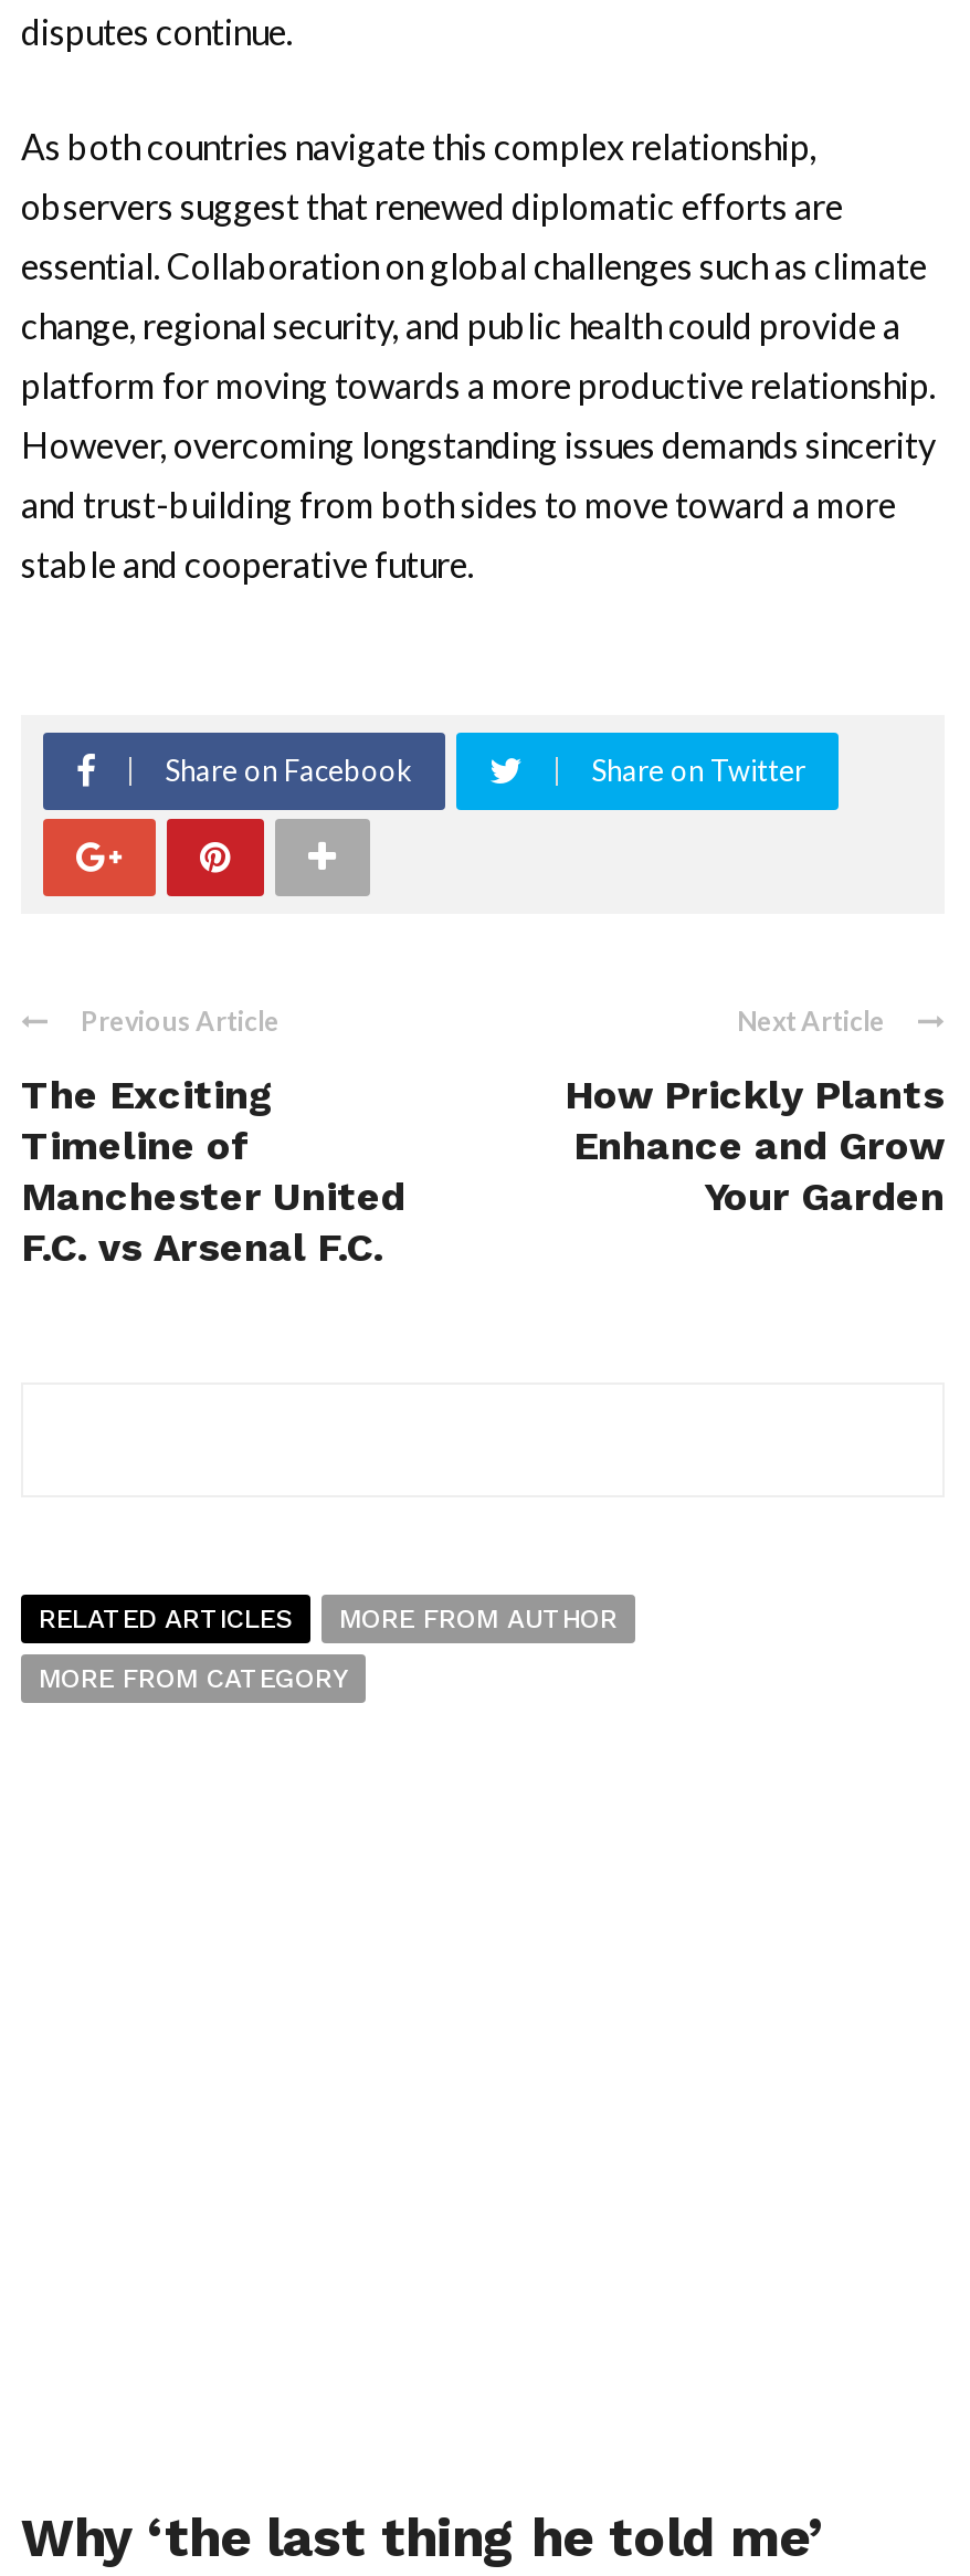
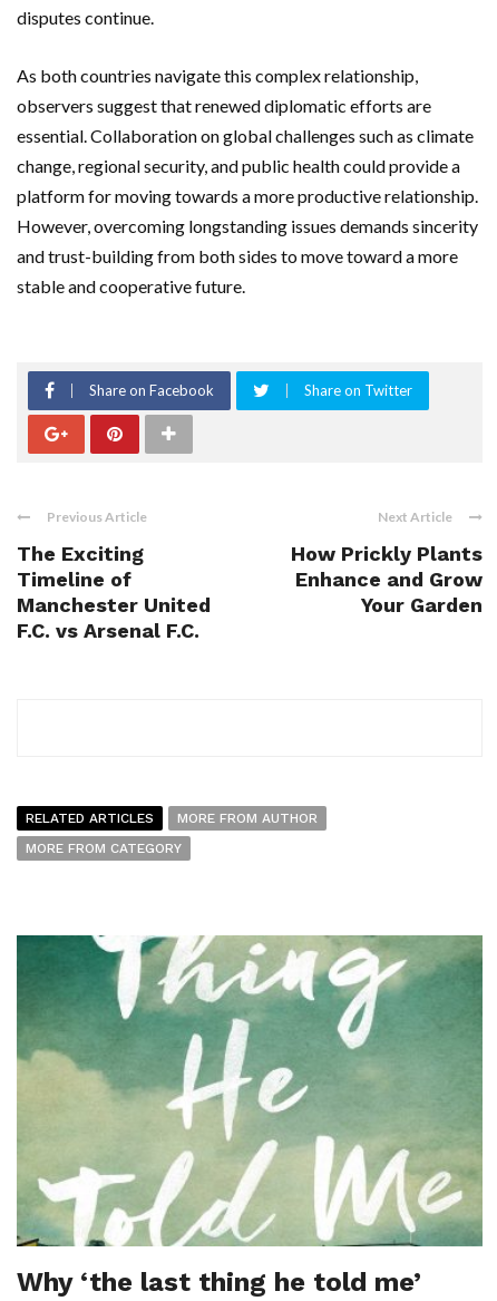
+ [image]
